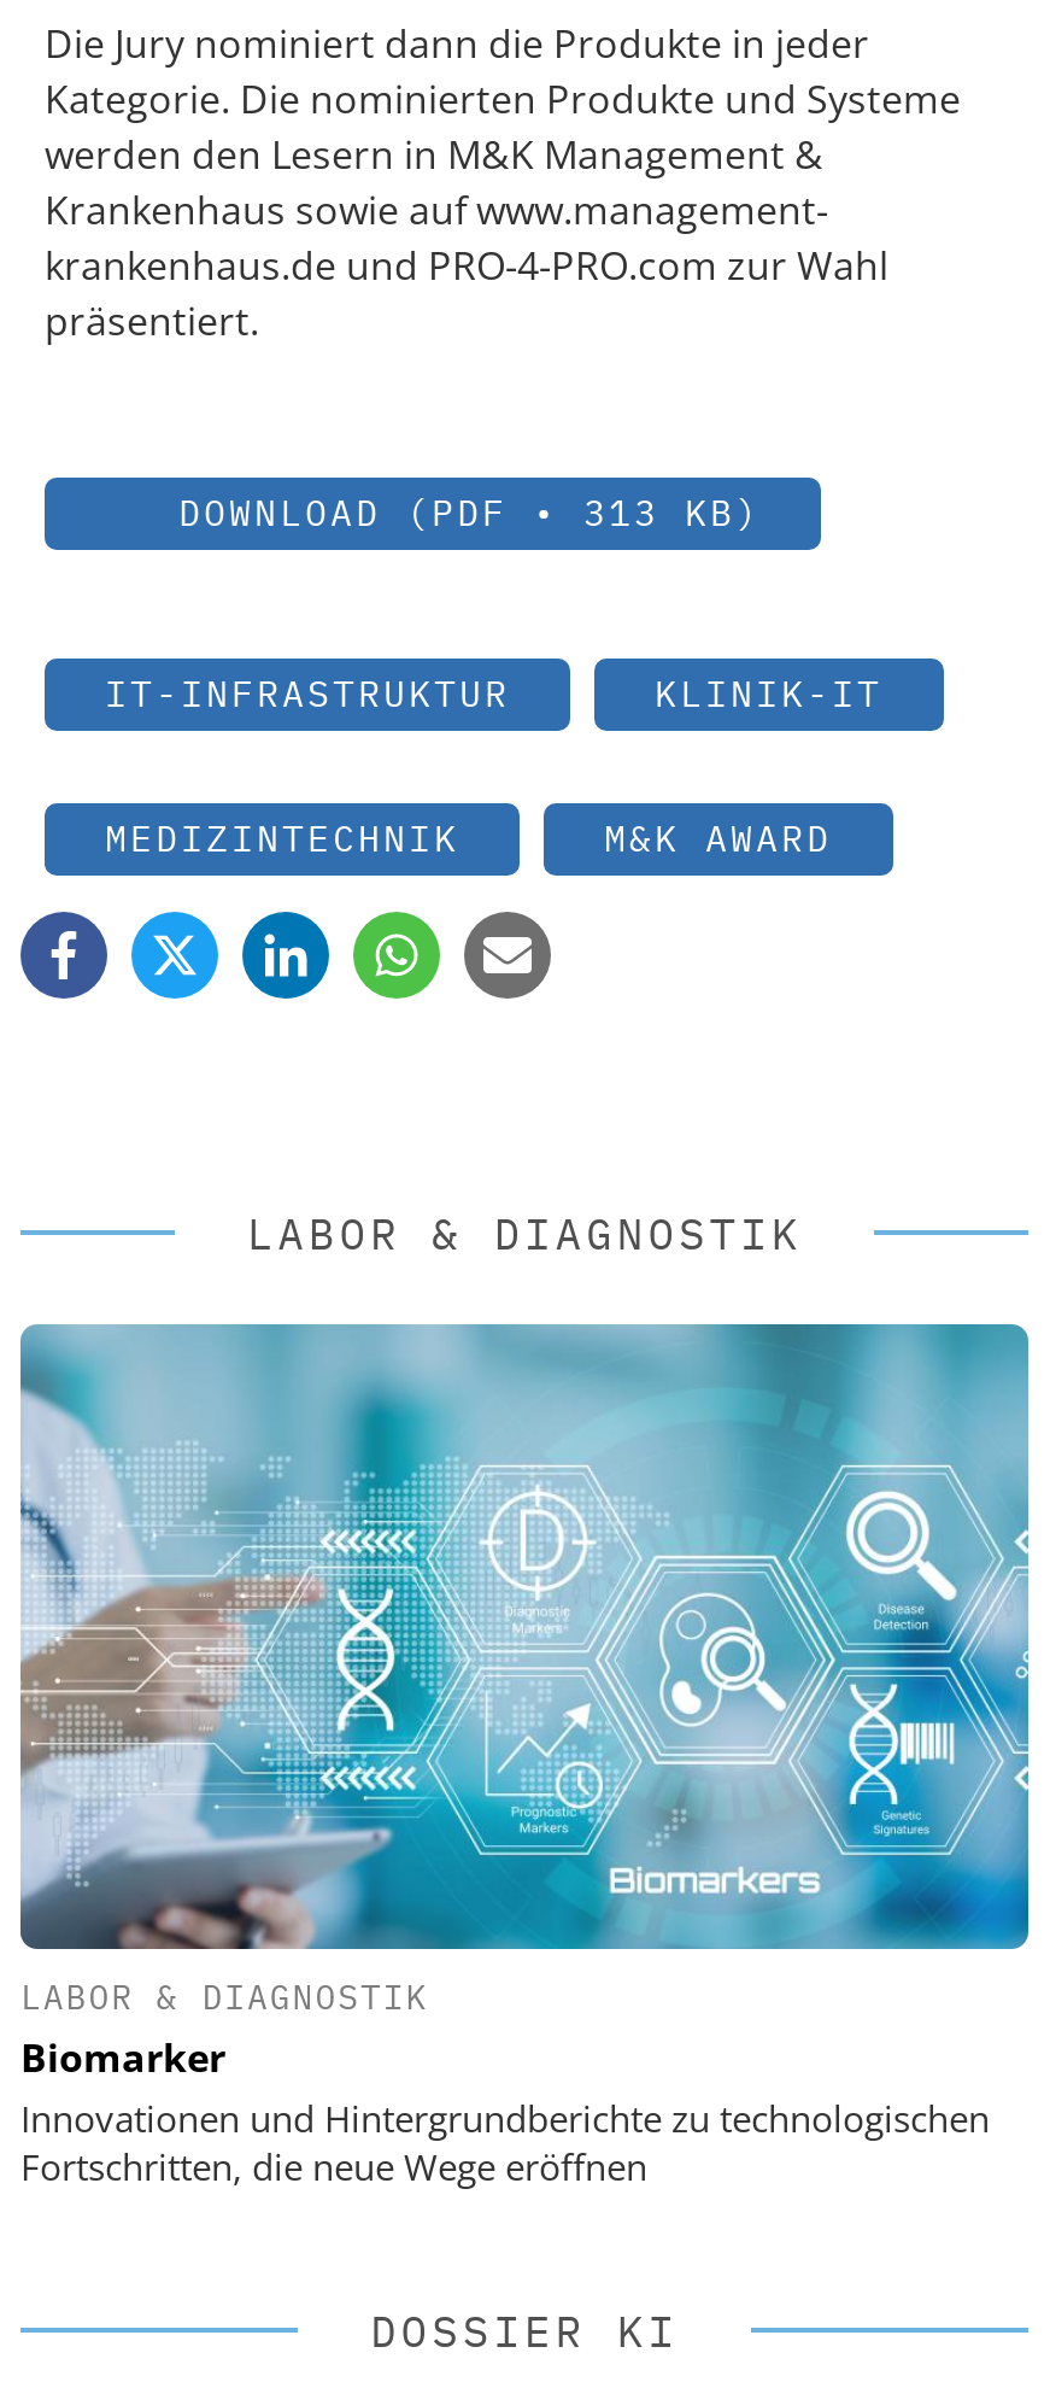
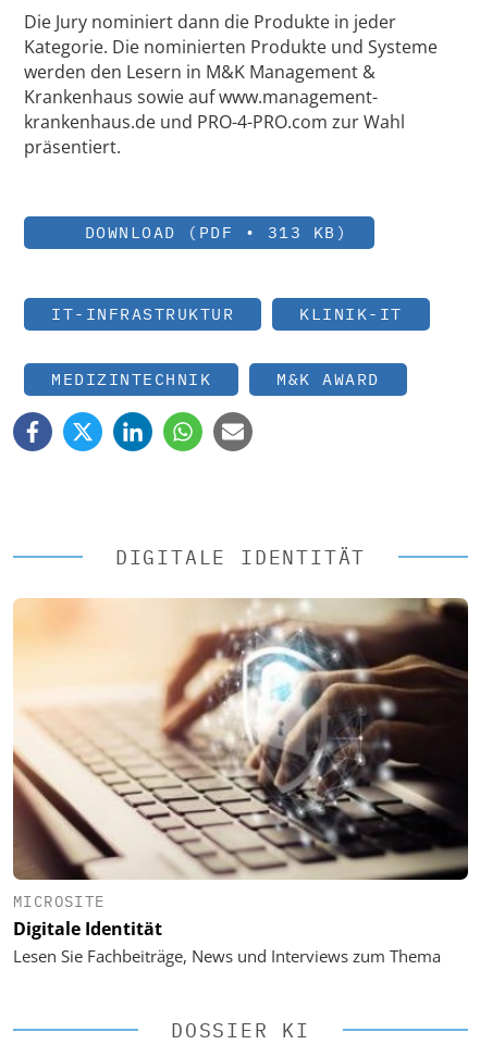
- LABOR & DIAGNOSTIK
+ DIGITALE IDENTITÄT

- [image]
- LABOR & DIAGNOSTIK
- Biomarker
- Innovationen und Hintergrundberichte zu technologischen
- Fortschritten, die neue Wege eröffnen
+ [image]
+ MICROSITE
+ Digitale Identität
+ Lesen Sie Fachbeiträge, News und Interviews zum Thema
